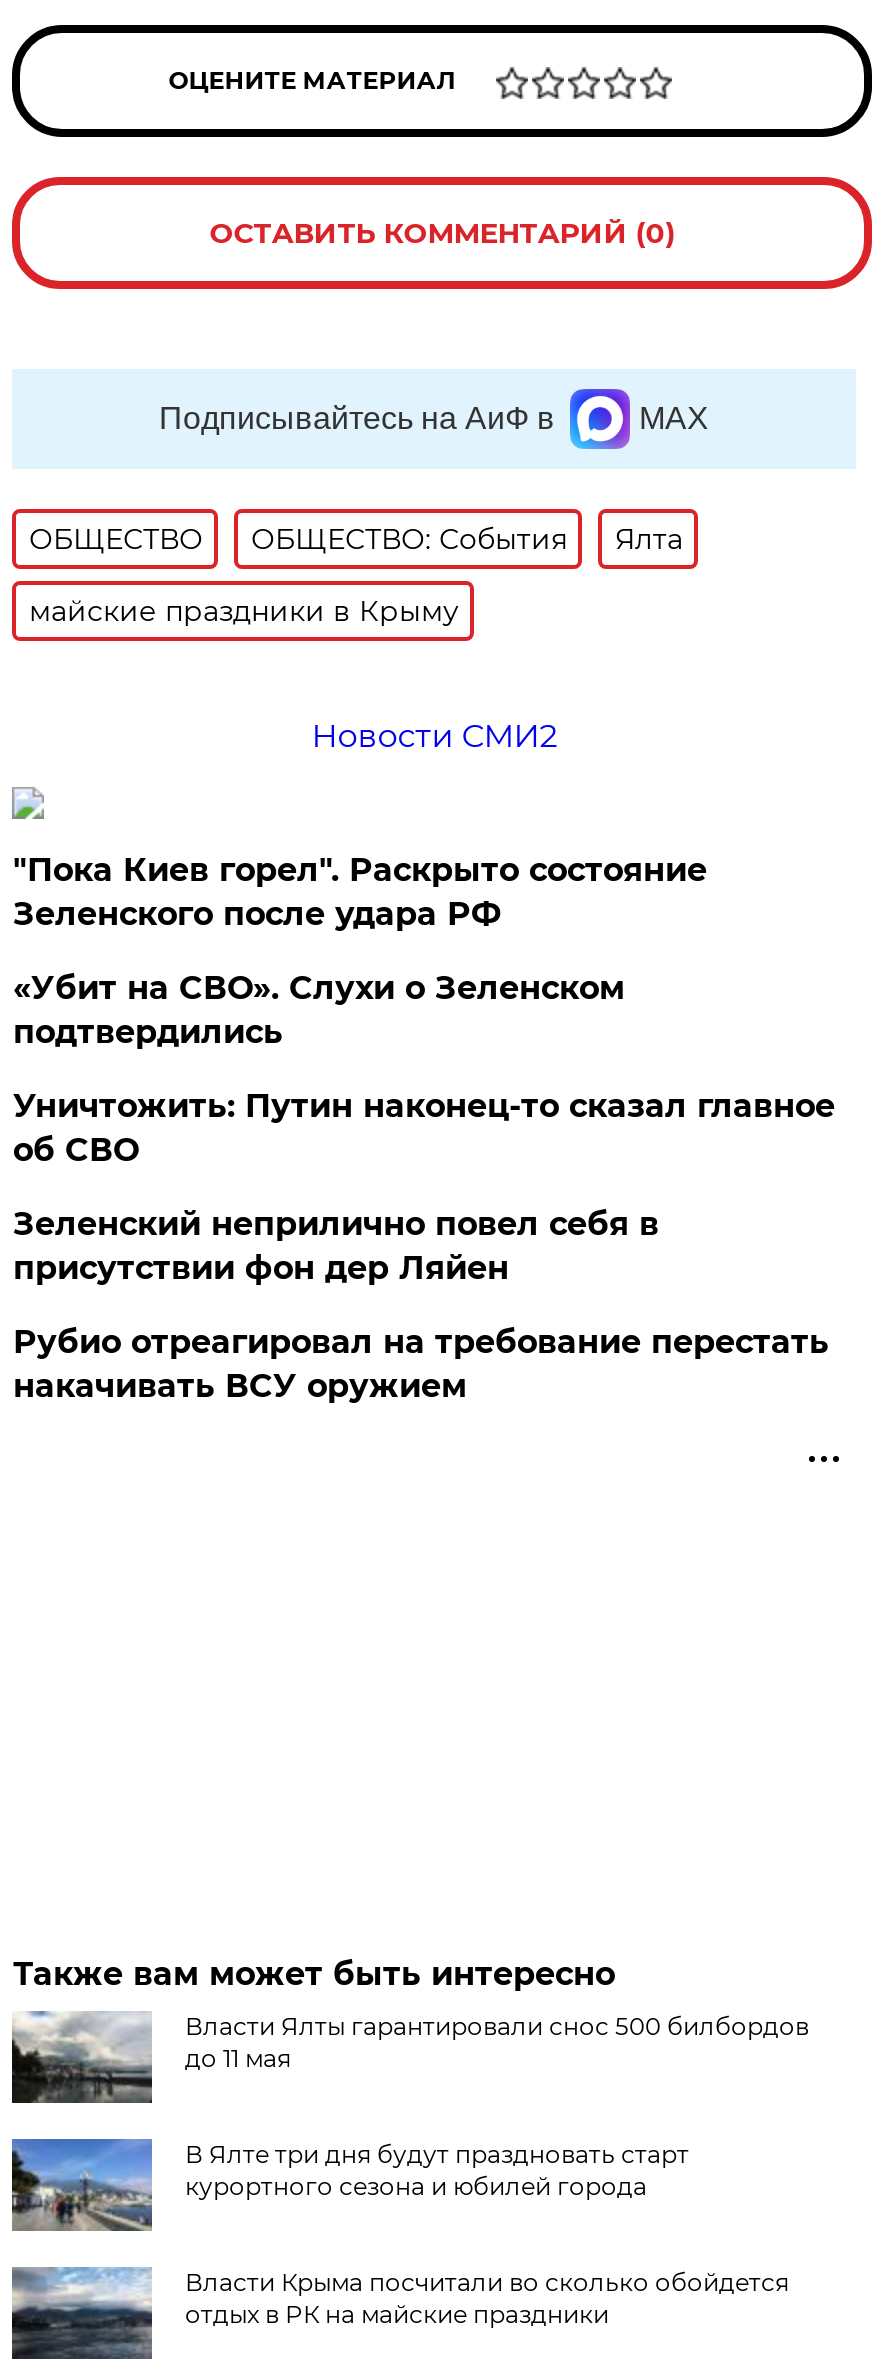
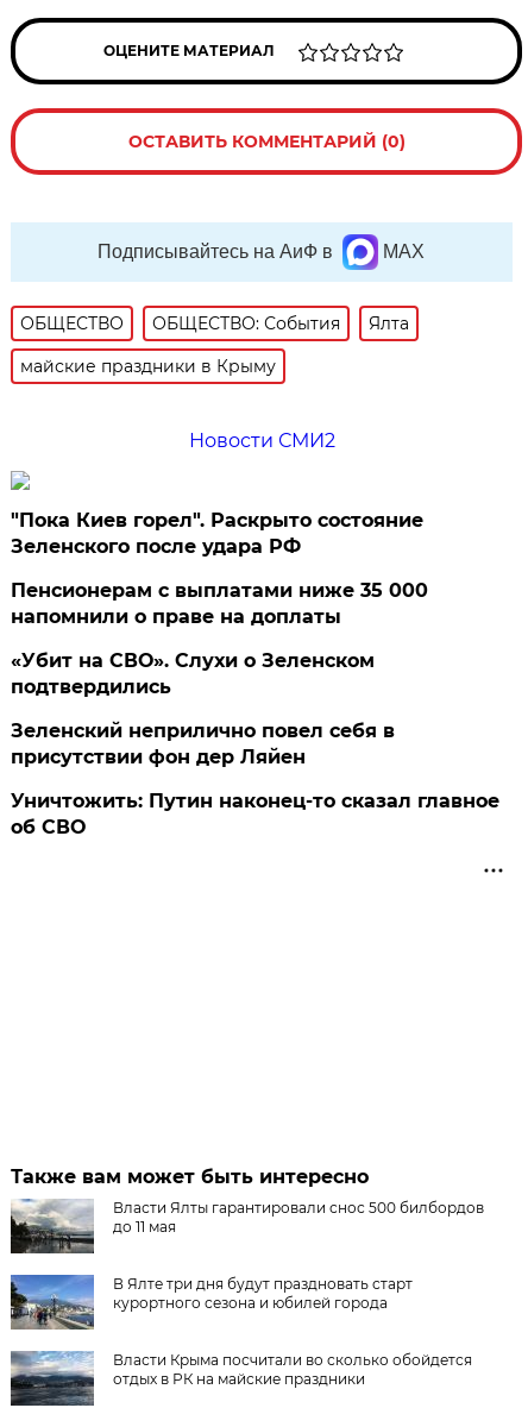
+ Пенсионерам с выплатами ниже 35 000
+ напомнили о праве на доплаты

moved down: «Убит на СВО». Слухи о Зеленском | подтвердились

moved down: Уничтожить: Путин наконец-то сказал главное | об СВО

- Рубио отреагировал на требование перестать
- накачивать ВСУ оружием
